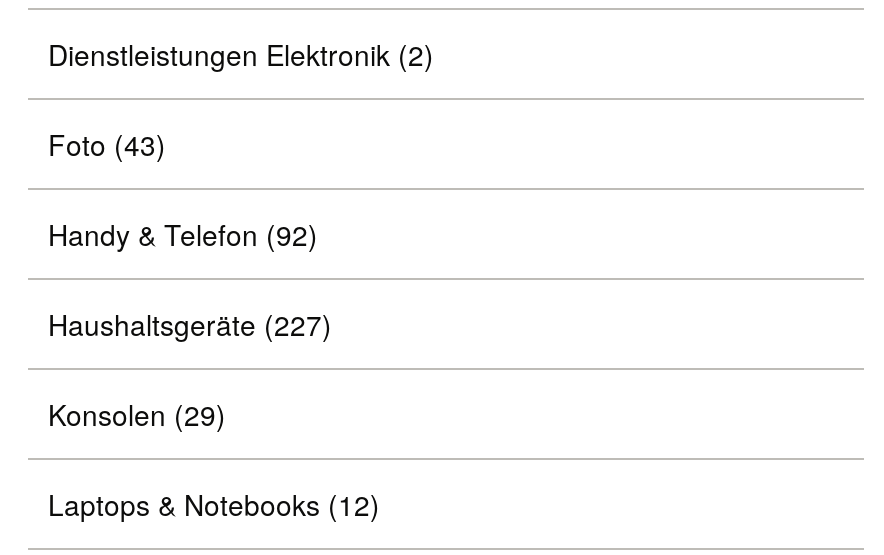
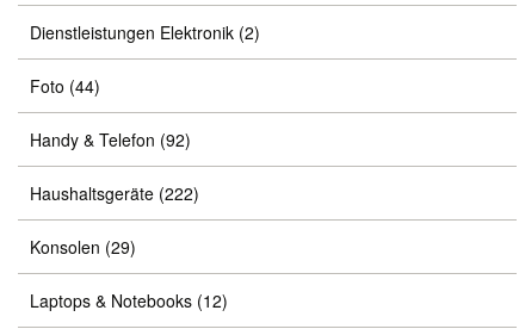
- Foto (43)
+ Foto (44)

- Haushaltsgeräte (227)
+ Haushaltsgeräte (222)
